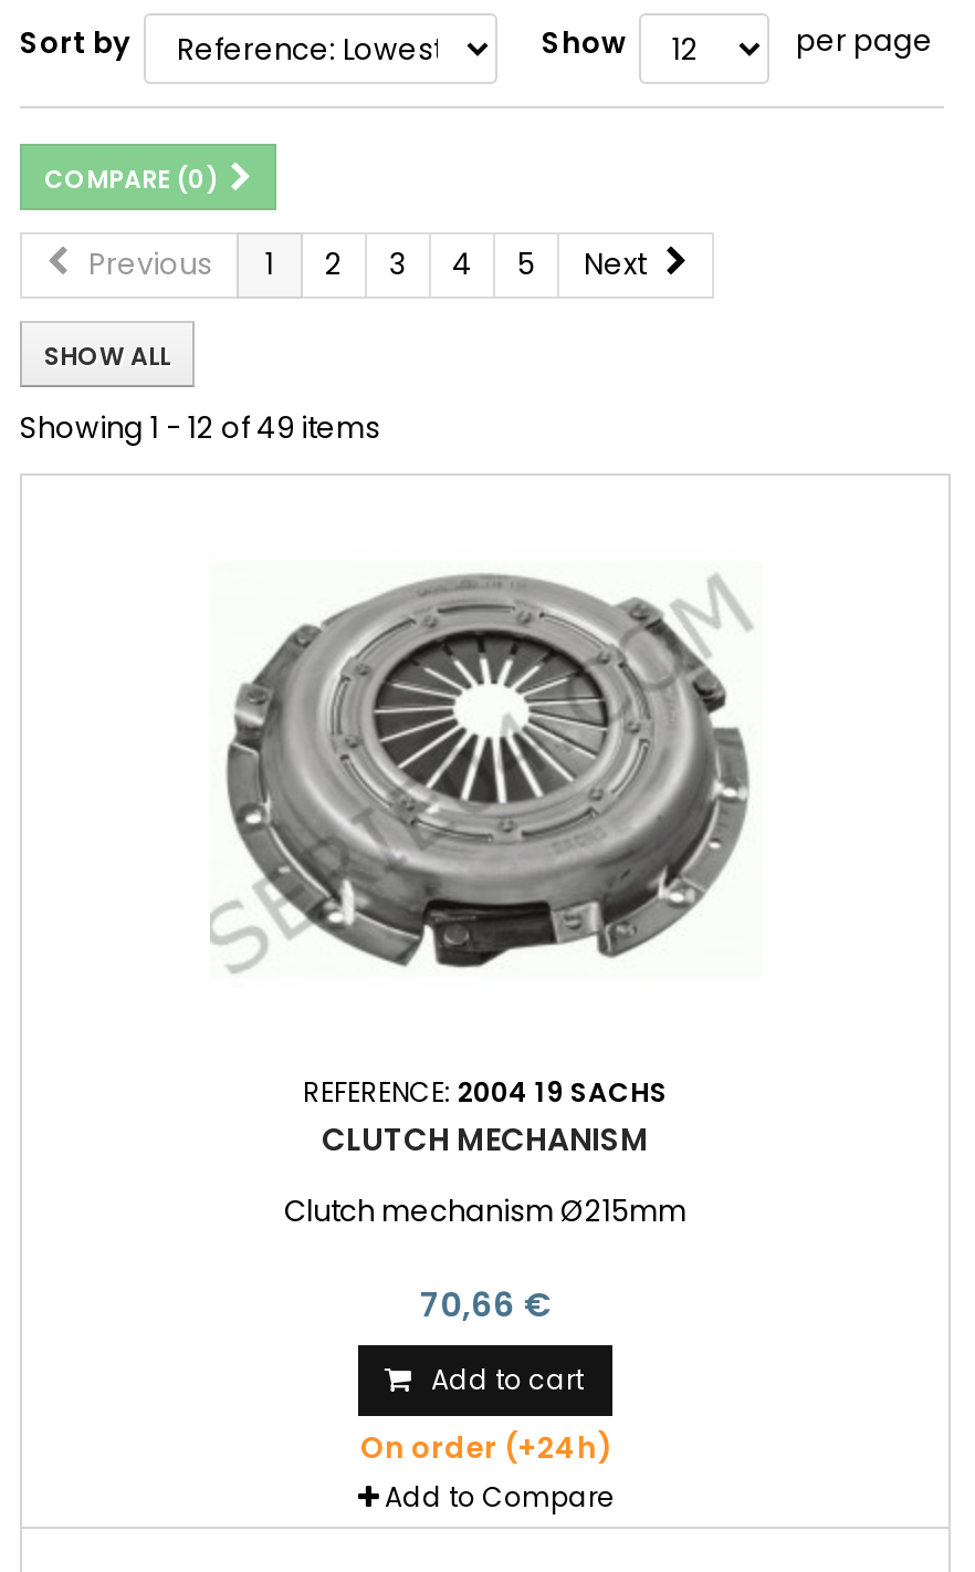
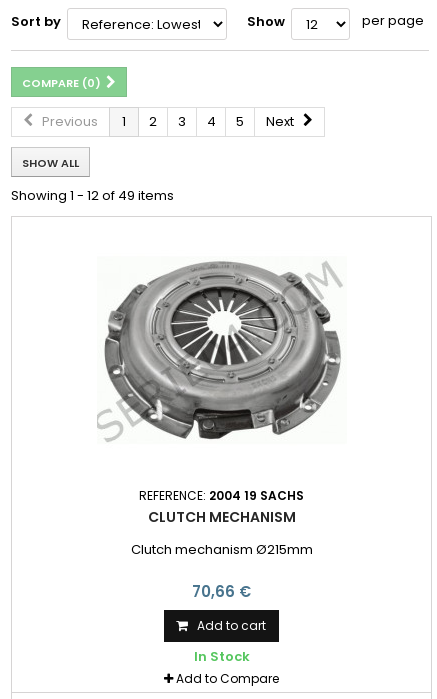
- On order (+24h)
+ In Stock
